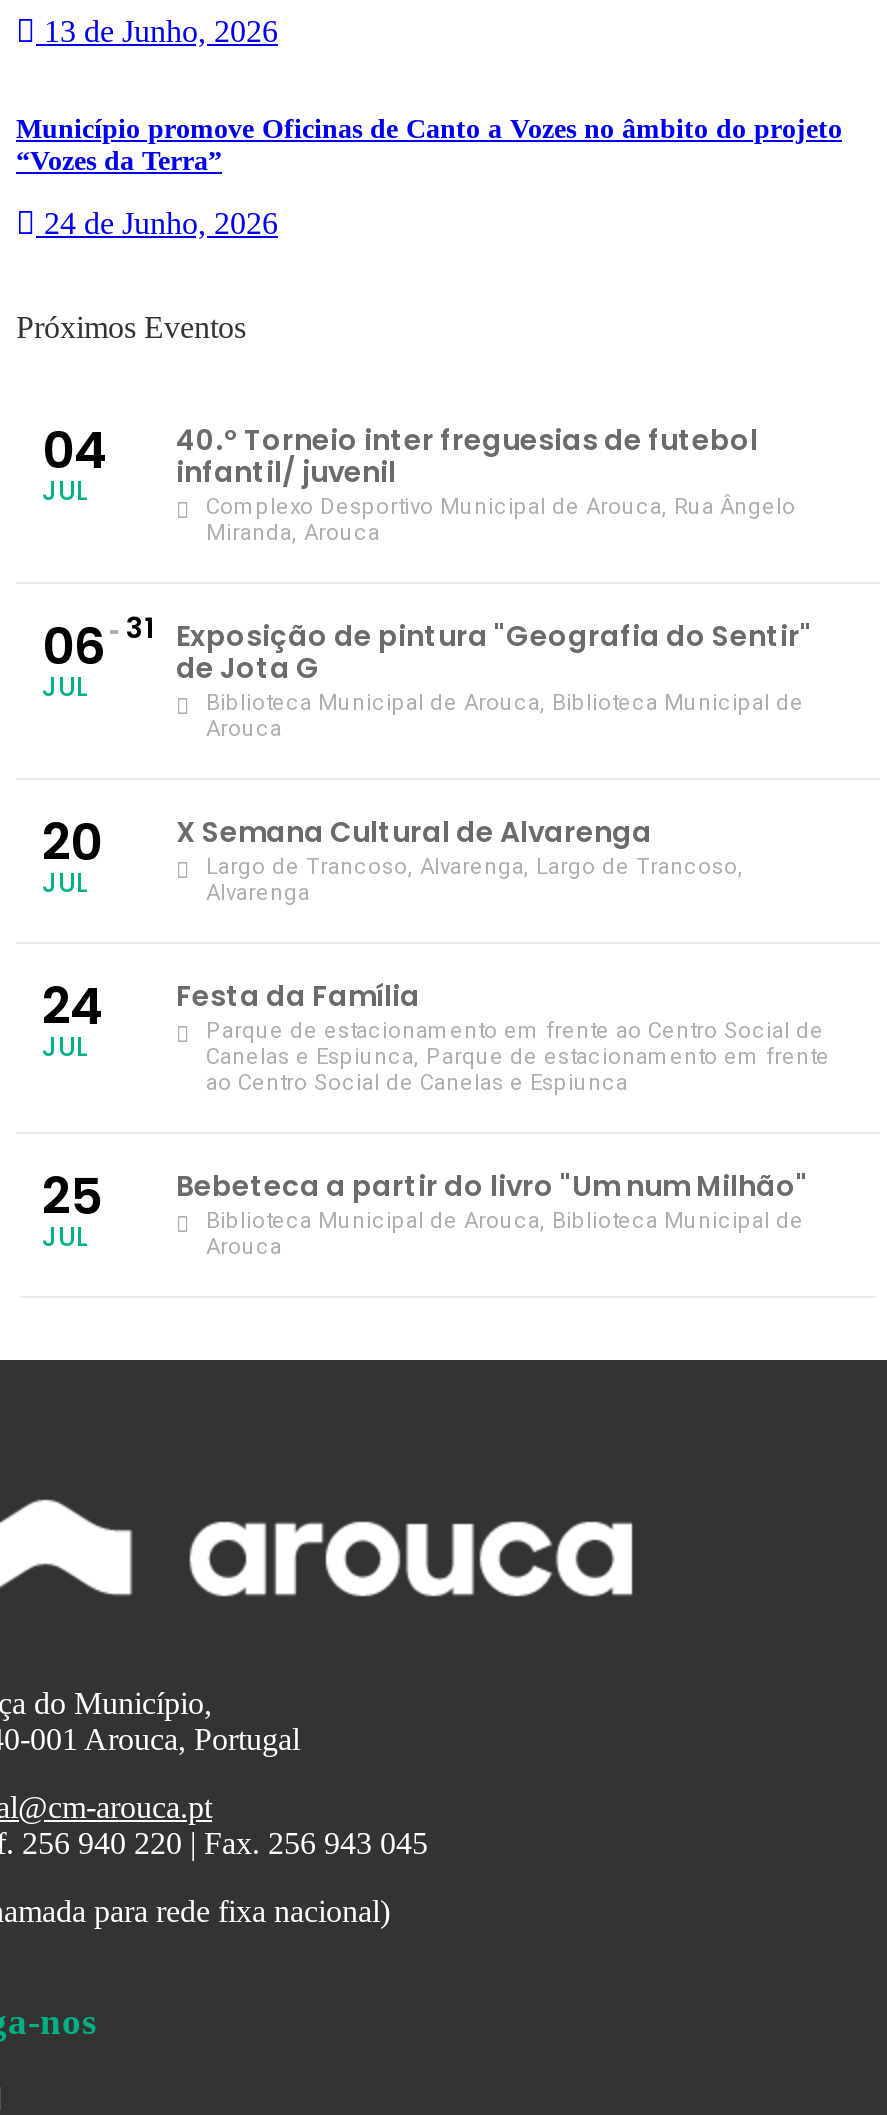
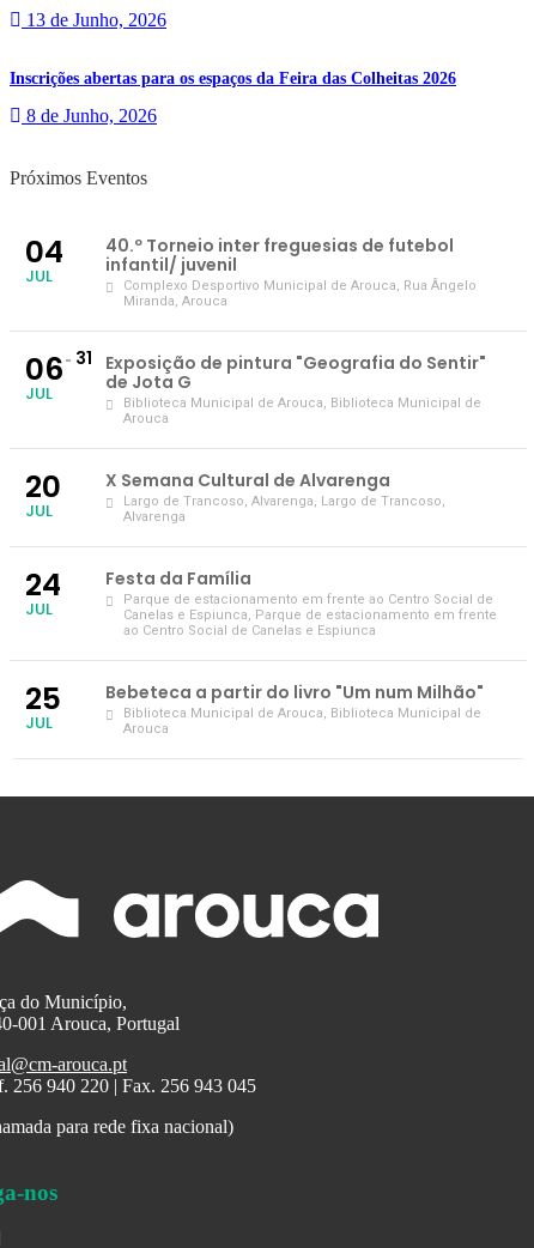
- Município promove Oficinas de Canto a Vozes no âmbito do projeto
- “Vozes da Terra”
+ Inscrições abertas para os espaços da Feira das Colheitas 2026

- 24 de Junho, 2026
+ 8 de Junho, 2026
